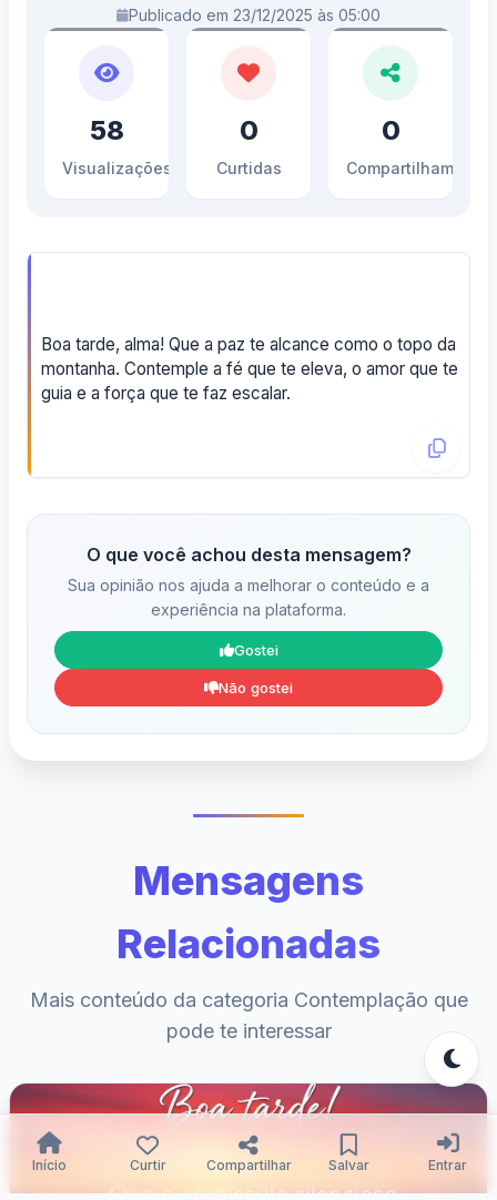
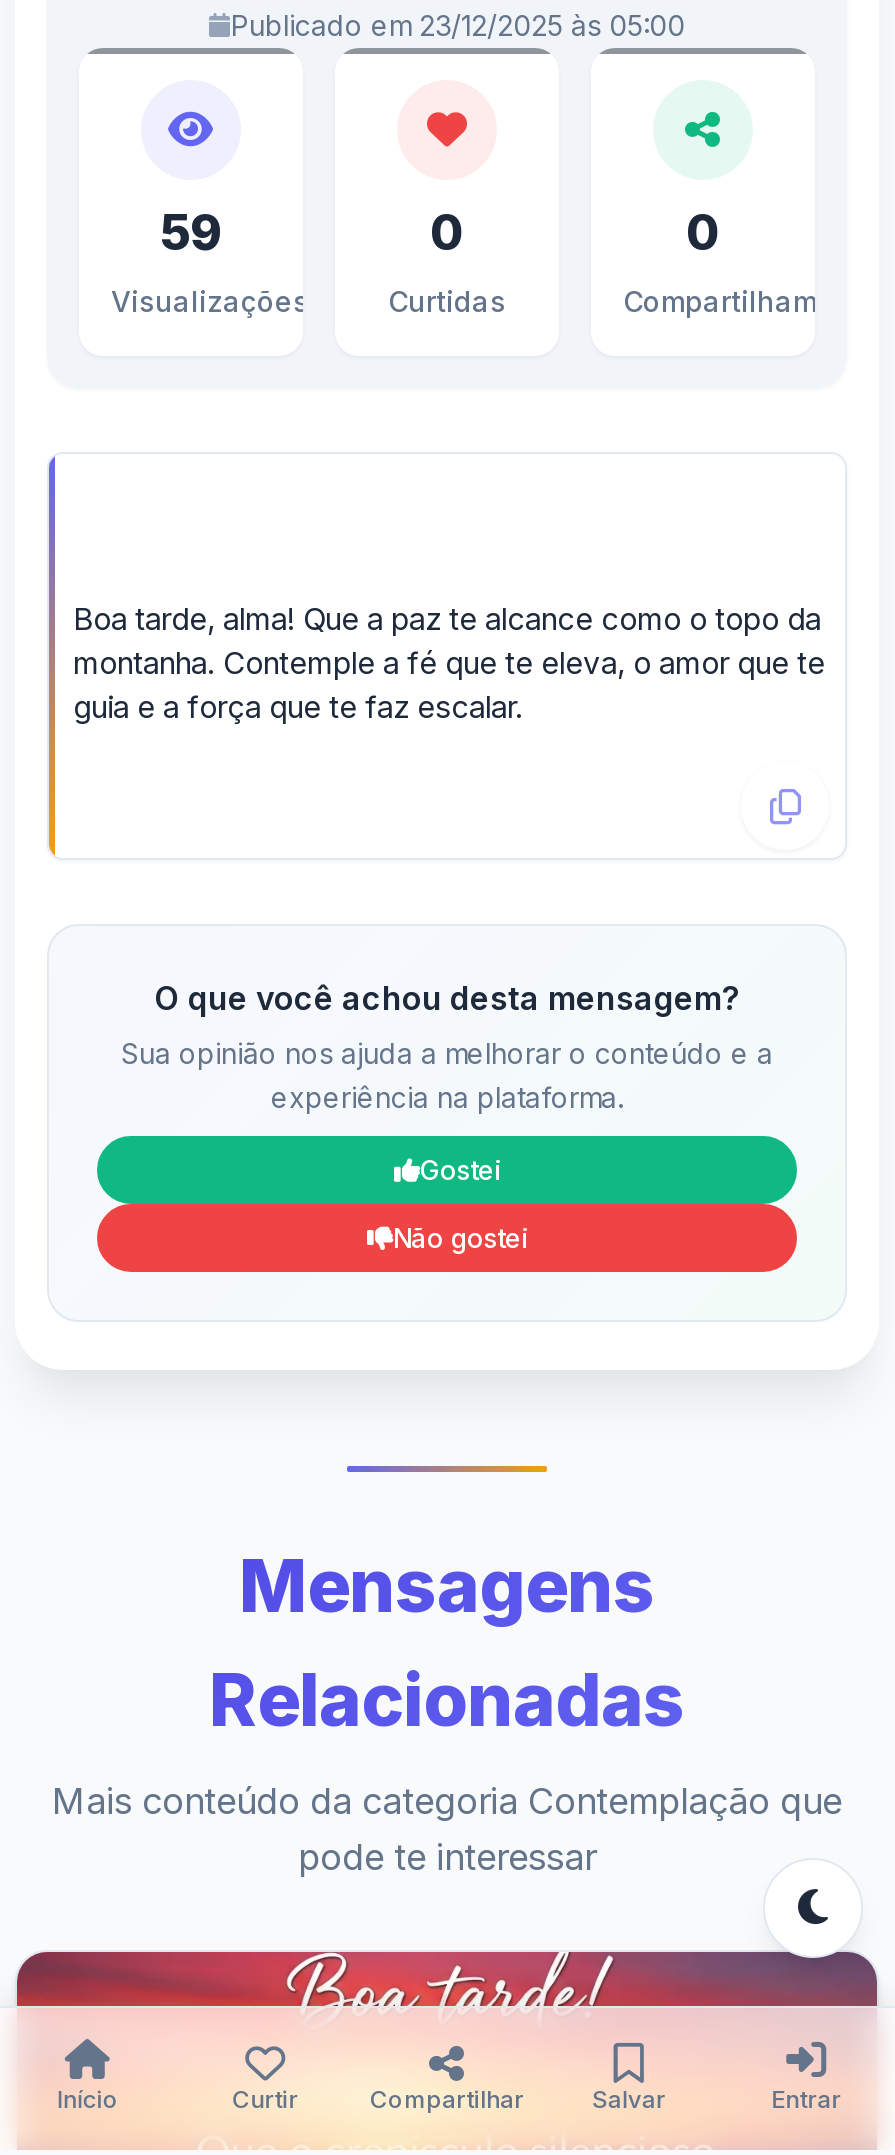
- 58
+ 59
